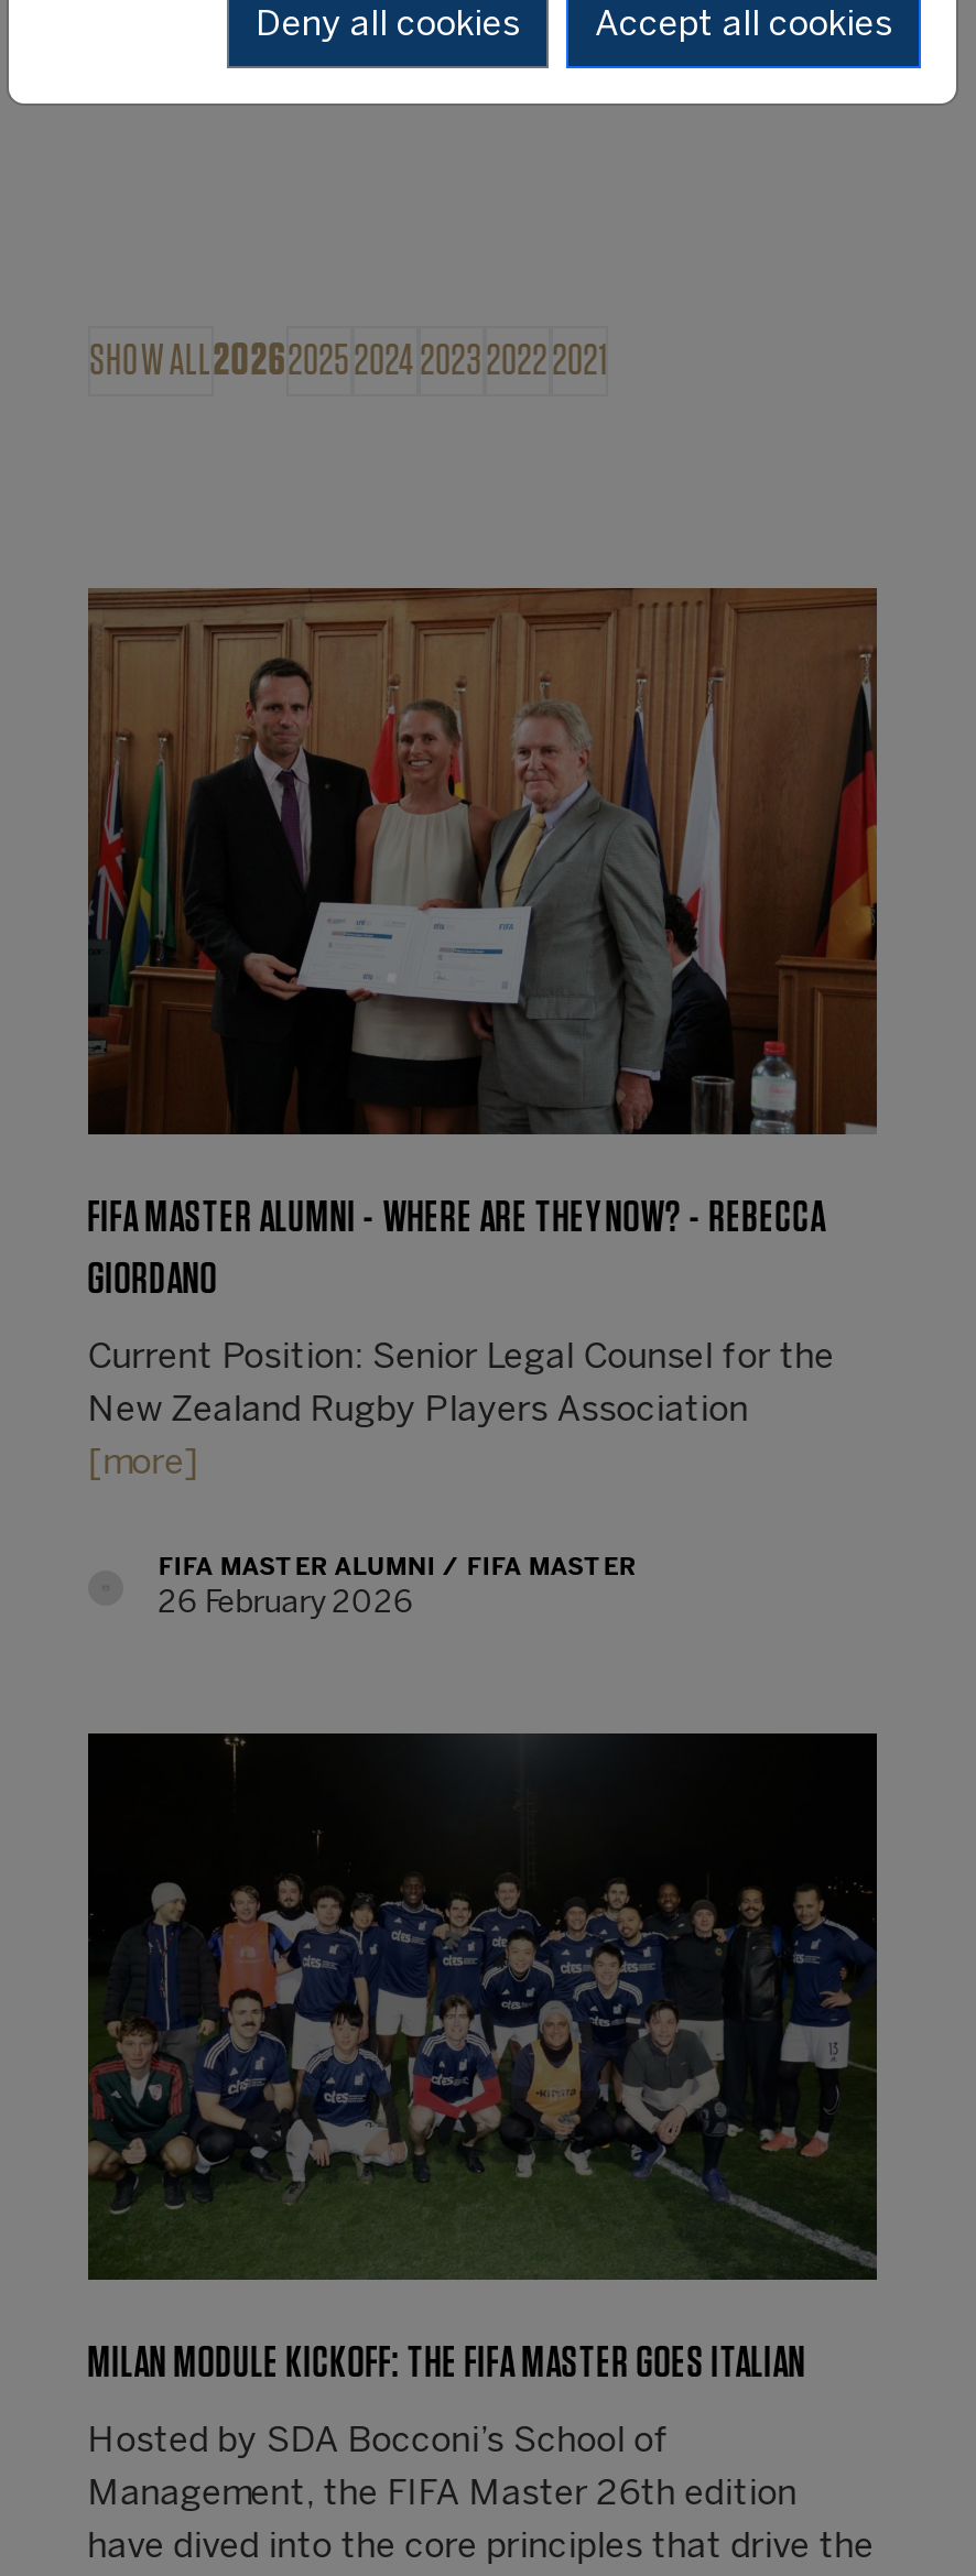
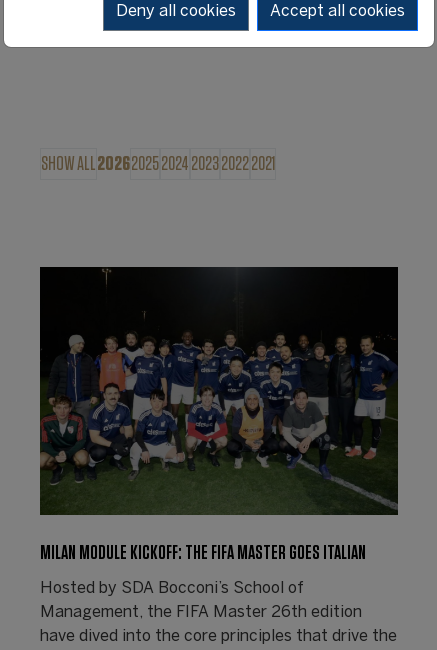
- [image]
- FIFA MASTER ALUMNI - WHERE ARE THEY NOW? - REBECCA
- GIORDANO
- Current Position: Senior Legal Counsel for the
- New Zealand Rugby Players Association
- [more]
- FIFA MASTER ALUMNI
- FIFA MASTER
- 26 February 2026
